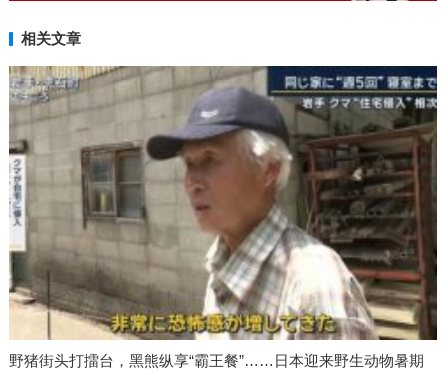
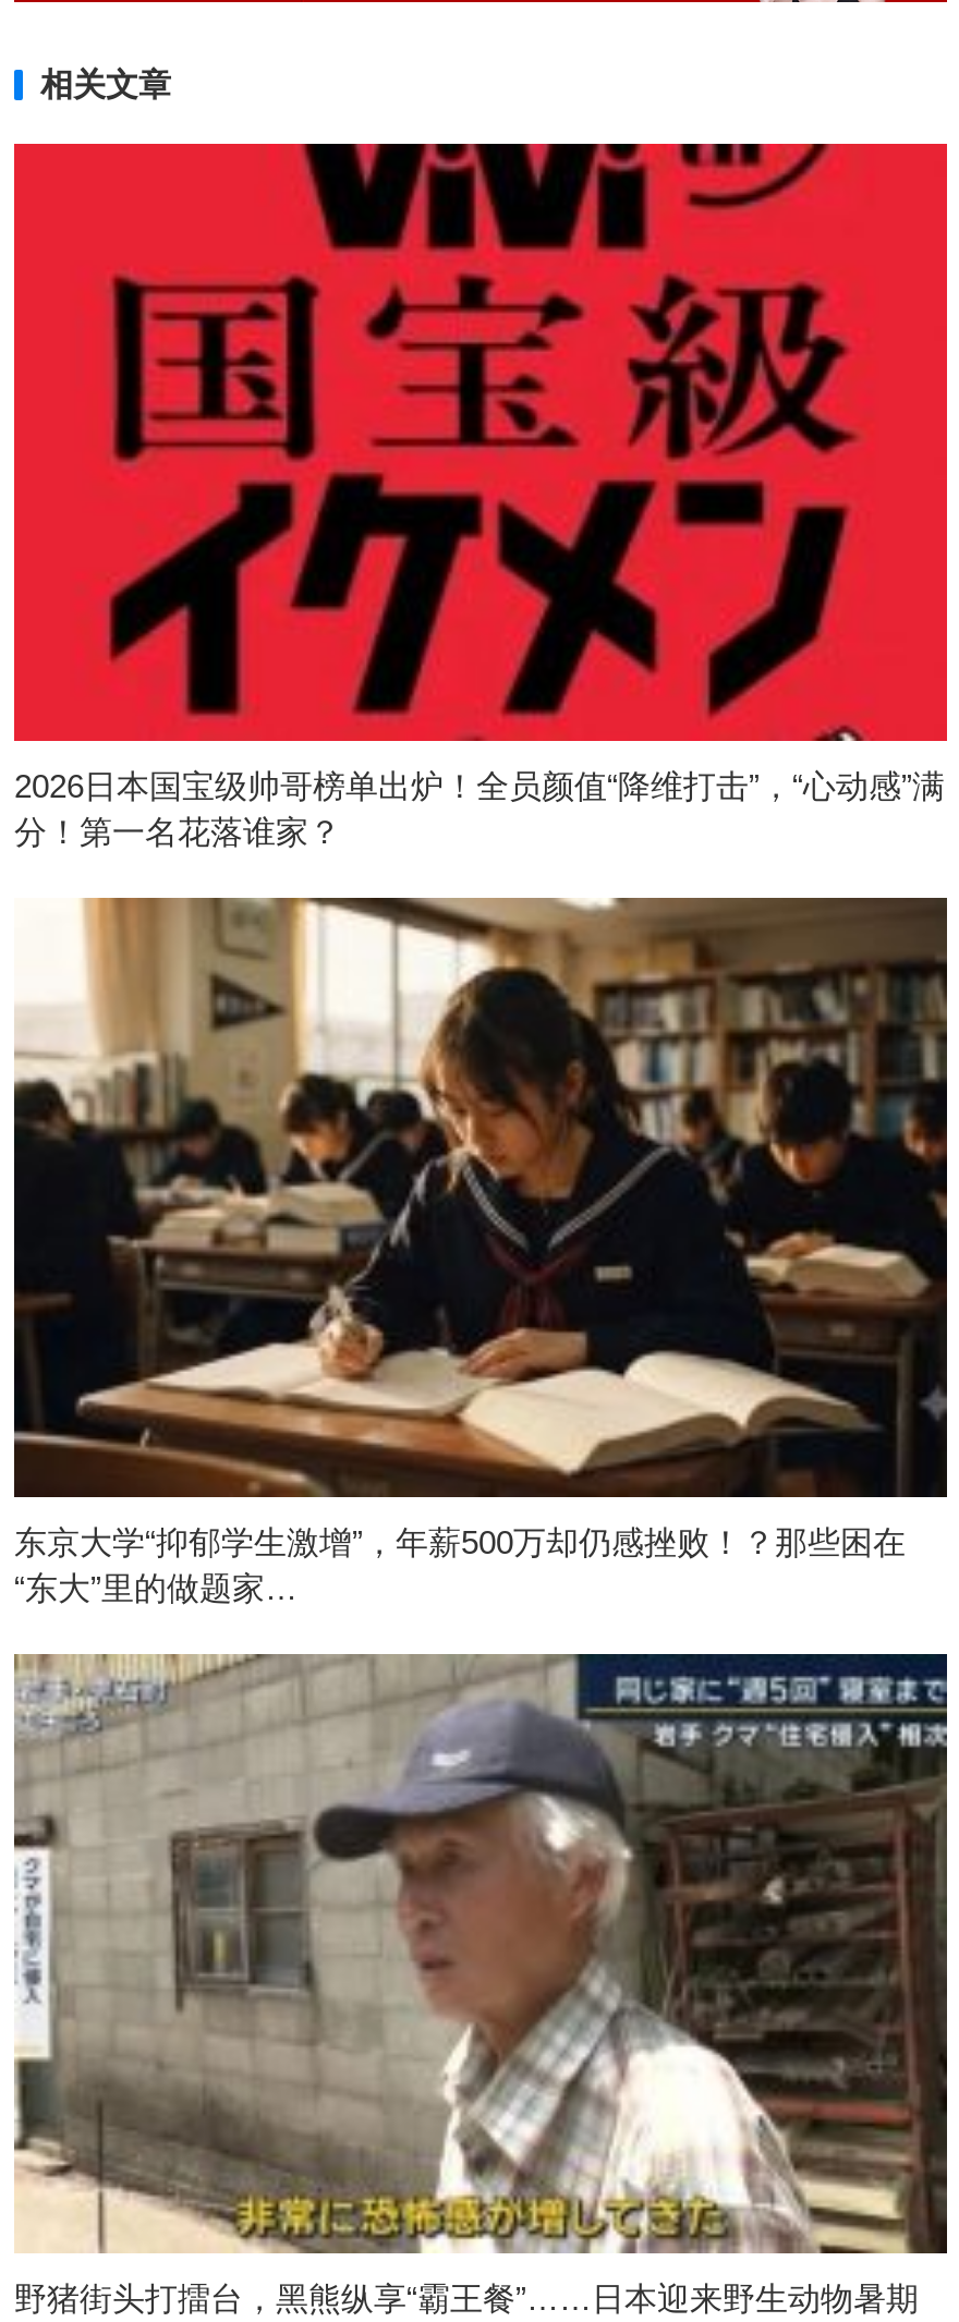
+ [image]
+ 东京大学“抑郁学生激增”，年薪500万却仍感挫败！？那些困在
+ “东大”里的做题家…

+ [image]
+ 2026日本国宝级帅哥榜单出炉！全员颜值“降维打击”，“心动感”满
+ 分！第一名花落谁家？
